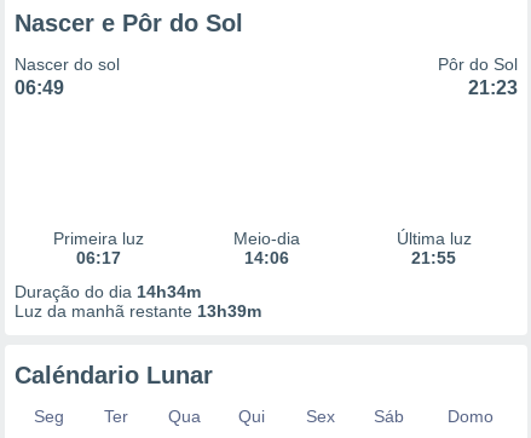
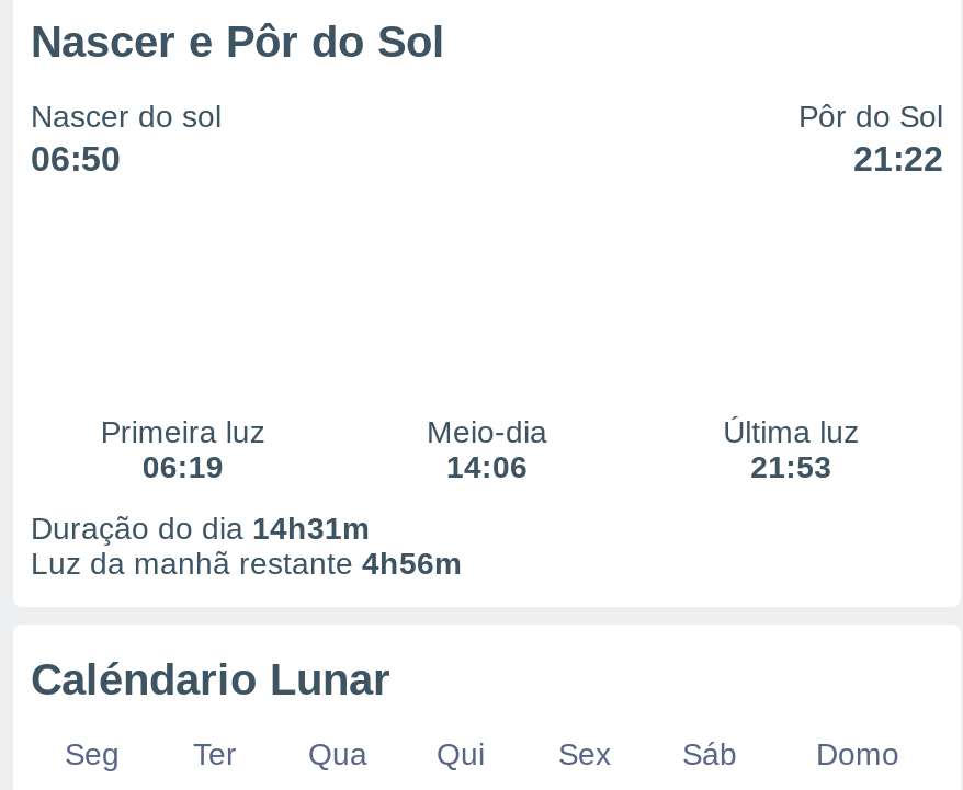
- 06:49
+ 06:50

- 21:23
+ 21:22

- 06:17
+ 06:19

- 21:55
+ 21:53

- Duração do dia 14h34m
+ Duração do dia 14h31m

- Luz da manhã restante 13h39m
+ Luz da manhã restante 4h56m
